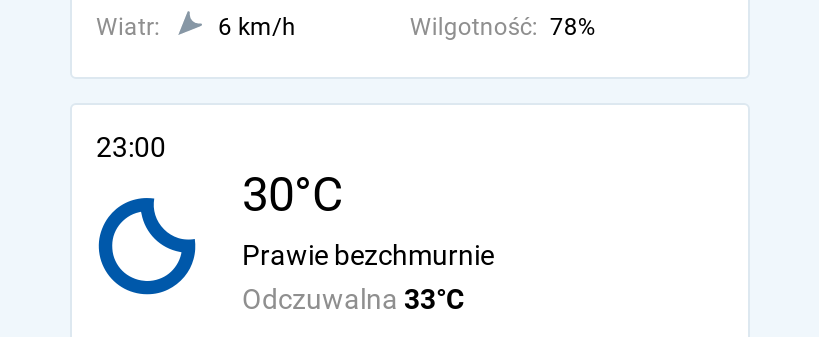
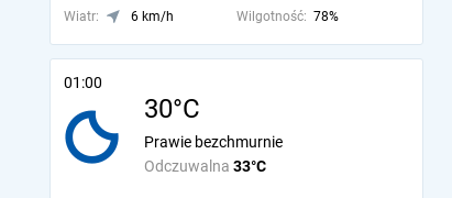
- 23:00
+ 01:00
